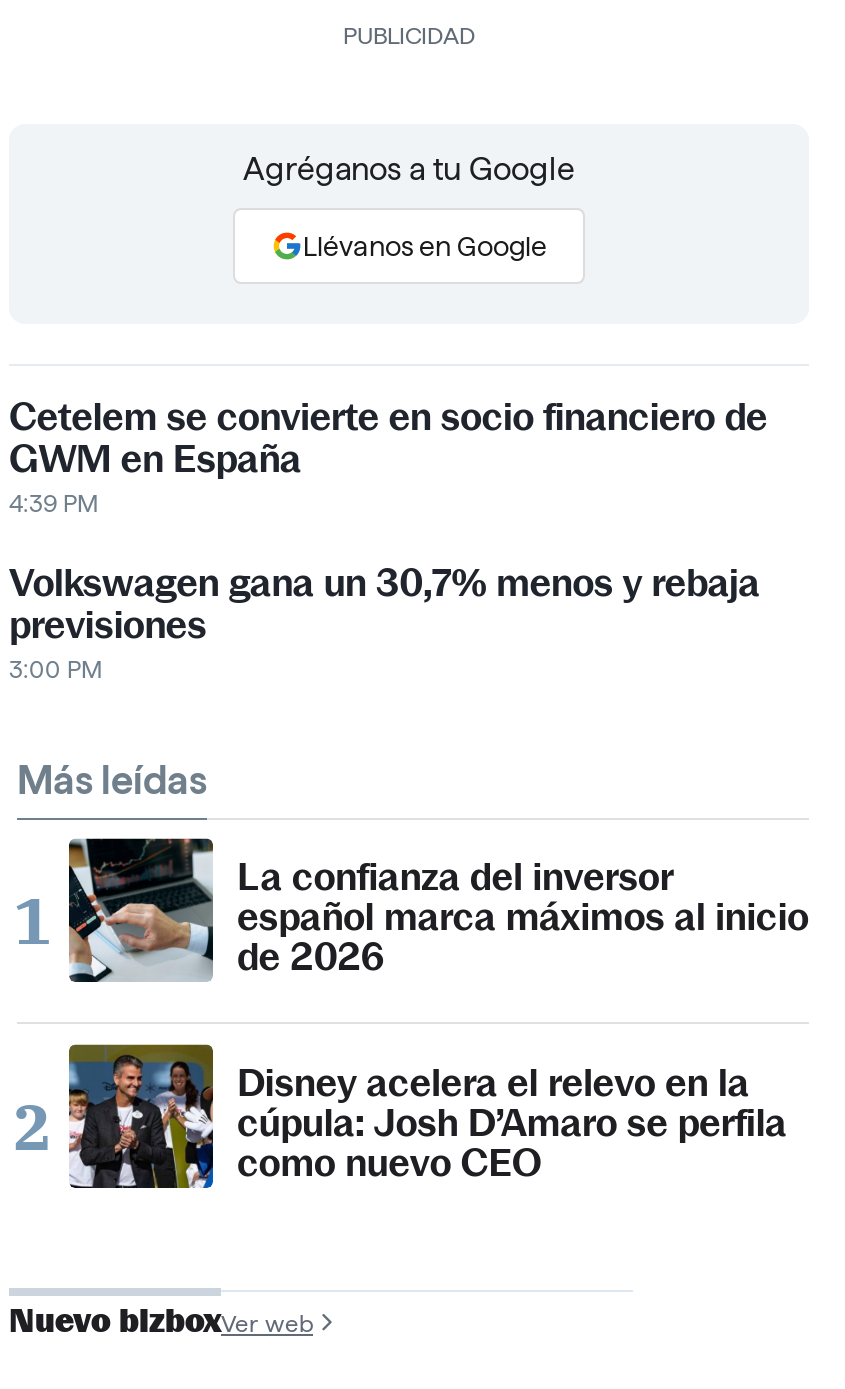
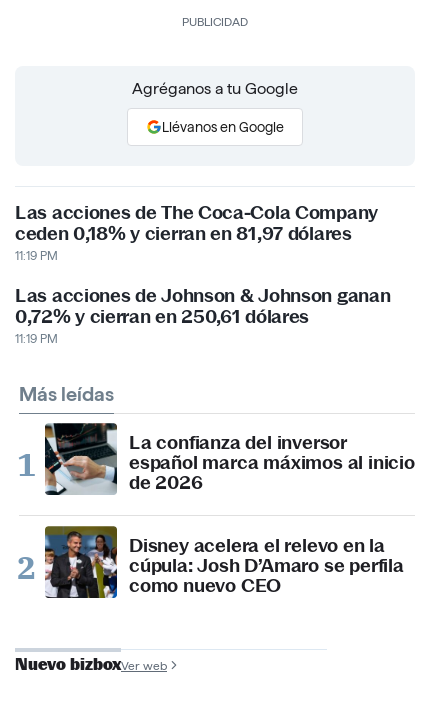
- Cetelem se convierte en socio financiero de
- GWM en España
- 4:39 PM
+ Las acciones de The Coca-Cola Company
+ ceden 0,18% y cierran en 81,97 dólares
+ 11:19 PM

- Volkswagen gana un 30,7% menos y rebaja
- previsiones
- 3:00 PM
+ Las acciones de Johnson & Johnson ganan
+ 0,72% y cierran en 250,61 dólares
+ 11:19 PM
